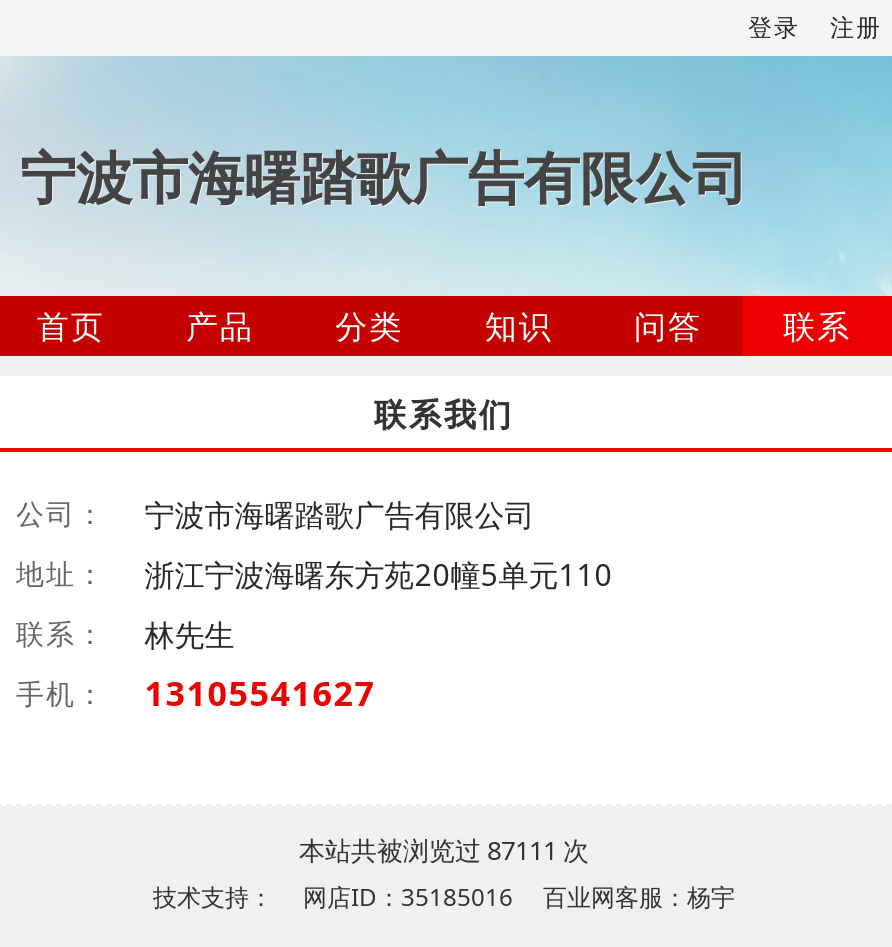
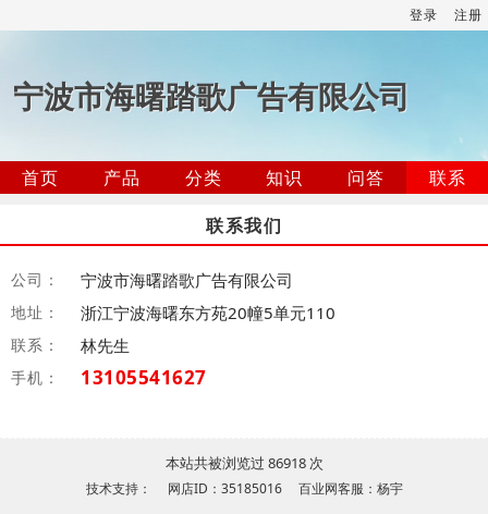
- 本站共被浏览过 87111 次
+ 本站共被浏览过 86918 次
